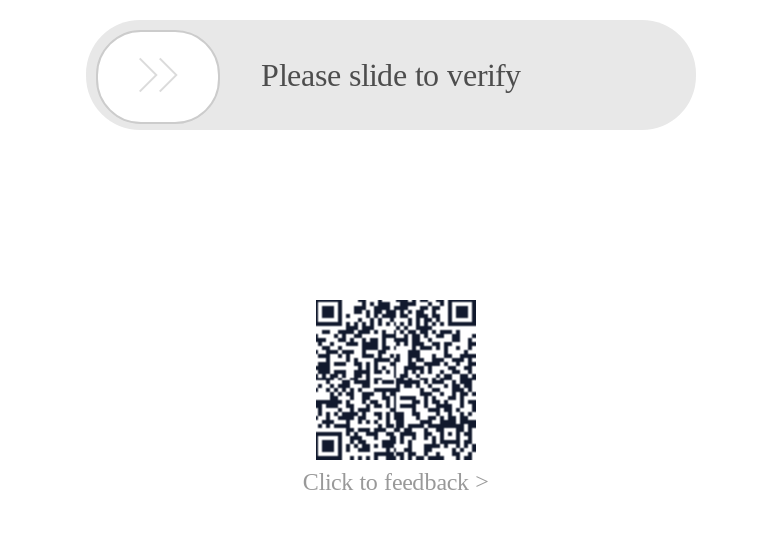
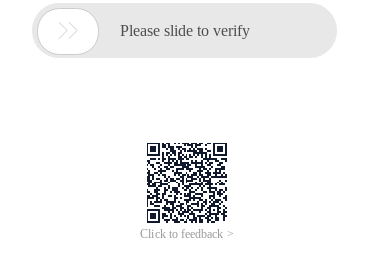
- [image]
+ [image]
